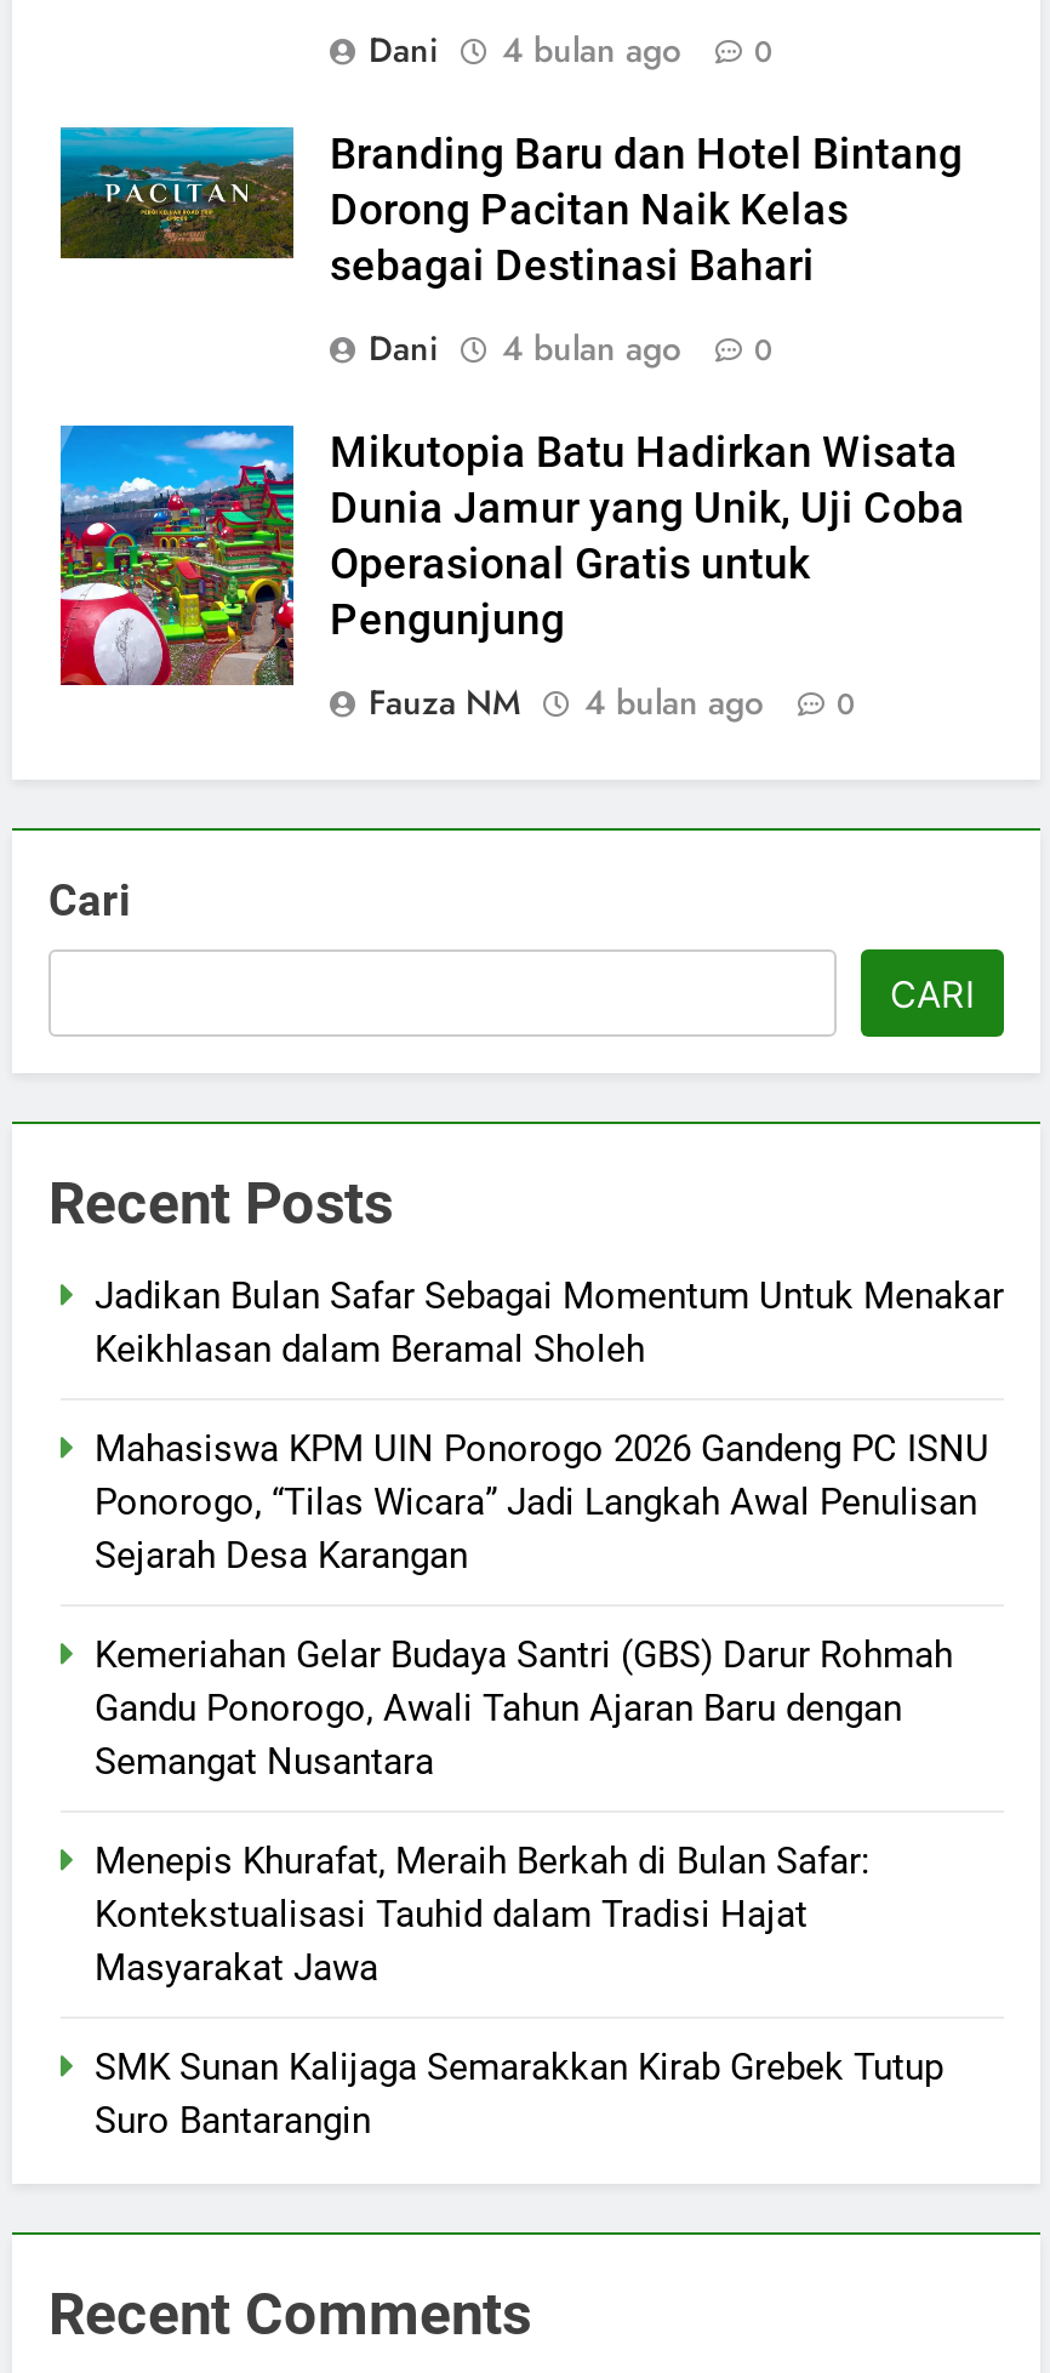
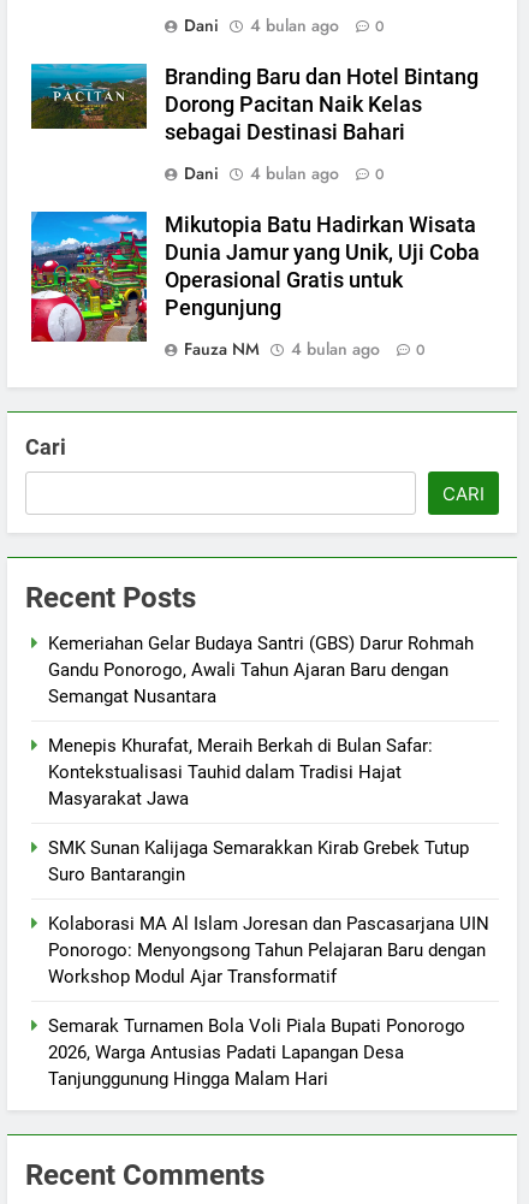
- Jadikan Bulan Safar Sebagai Momentum Untuk Menakar
- Keikhlasan dalam Beramal Sholeh
- Mahasiswa KPM UIN Ponorogo 2026 Gandeng PC ISNU
- Ponorogo, “Tilas Wicara” Jadi Langkah Awal Penulisan
- Sejarah Desa Karangan

moved up: Kemeriahan Gelar Budaya Santri (GBS) Darur Rohmah | Gandu Ponorogo, Awali Tahun Ajaran Baru dengan | Semangat Nusantara | Menepis Khurafat, Meraih Berkah di Bulan Safar: | Kontekstualisasi Tauhid dalam Tradisi Hajat | Masyarakat Jawa | SMK Sunan Kalijaga Semarakkan Kirab Grebek Tutup | Suro Bantarangin

+ Kolaborasi MA Al Islam Joresan dan Pascasarjana UIN
+ Ponorogo: Menyongsong Tahun Pelajaran Baru dengan
+ Workshop Modul Ajar Transformatif
+ Semarak Turnamen Bola Voli Piala Bupati Ponorogo
+ 2026, Warga Antusias Padati Lapangan Desa
+ Tanjunggunung Hingga Malam Hari
